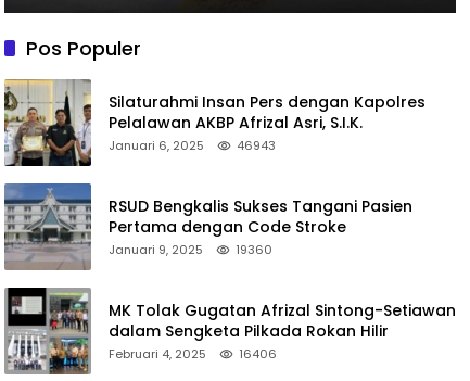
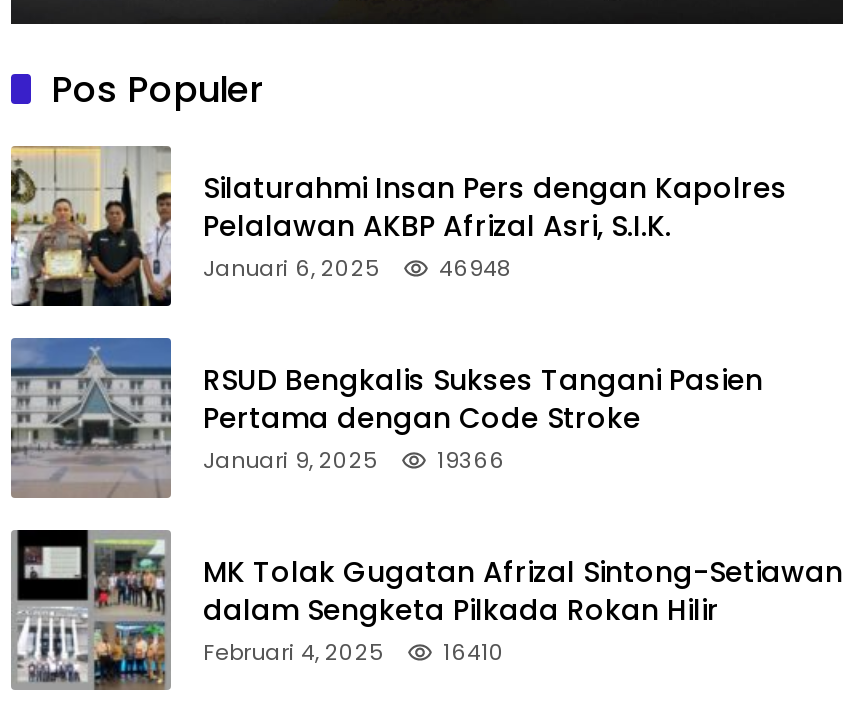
- Januari 6, 2025 46943
+ Januari 6, 2025 46948

- Januari 9, 2025 19360
+ Januari 9, 2025 19366

- Februari 4, 2025 16406
+ Februari 4, 2025 16410
